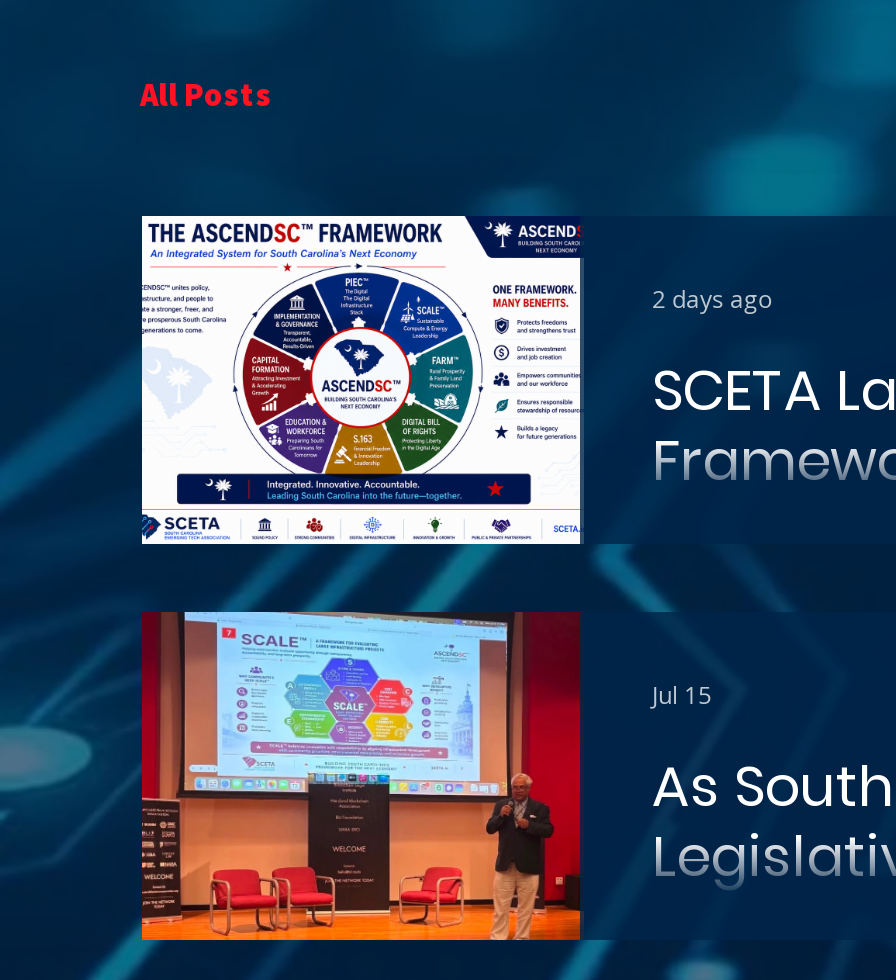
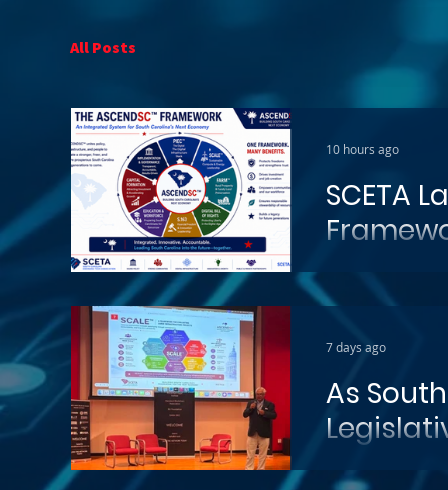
- 2 days ago
+ 10 hours ago

- Jul 15
+ 7 days ago
